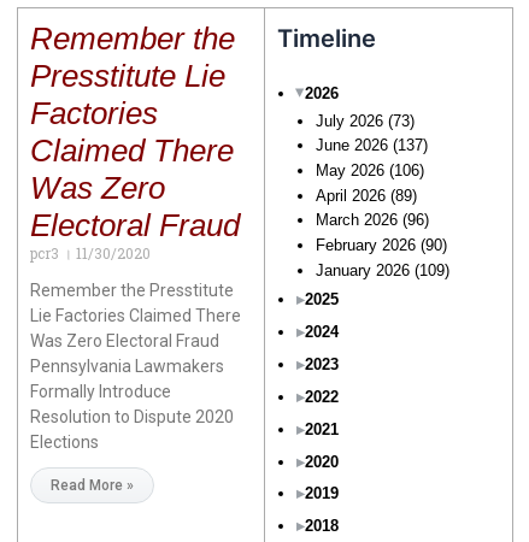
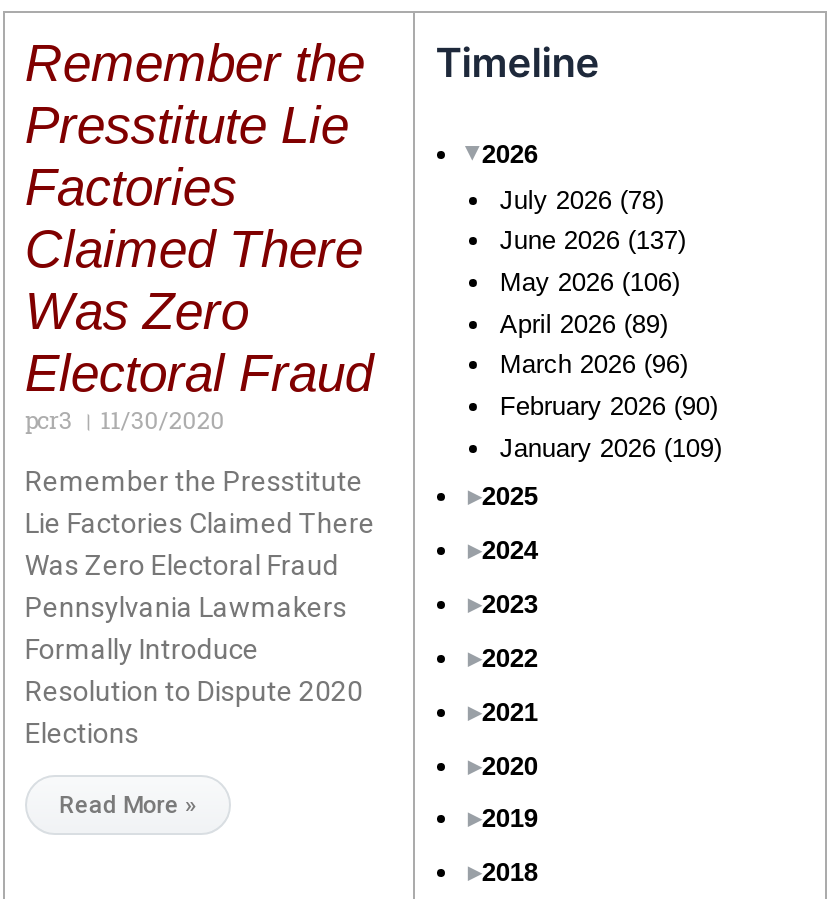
- July 2026 (73)
+ July 2026 (78)
